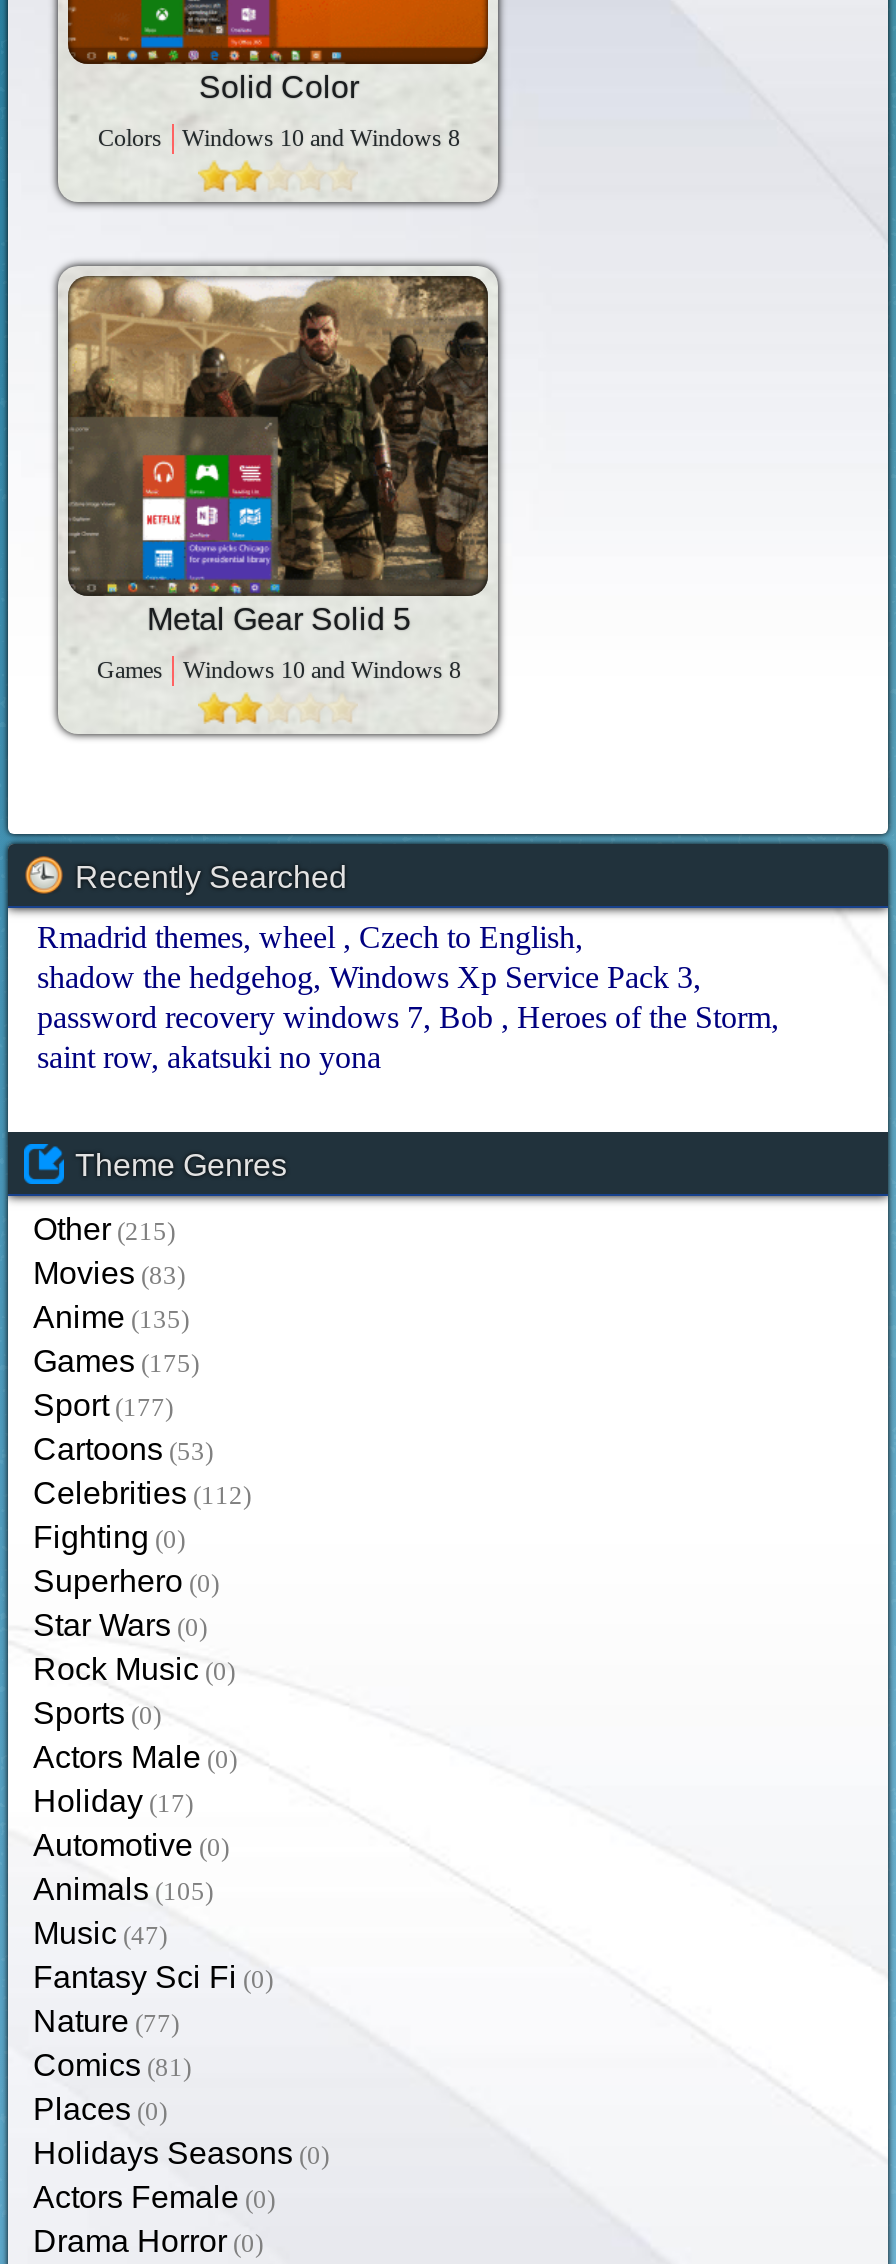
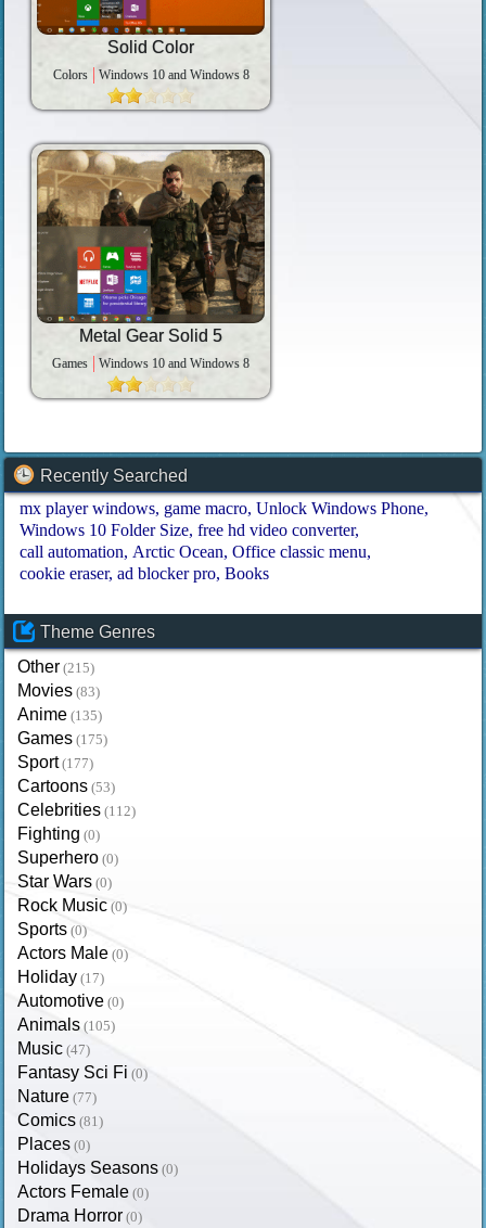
- Rmadrid themes wheel Czech to English
- shadow the hedgehog Windows Xp Service Pack 3
- password recovery windows 7 Bob Heroes of the Storm
- saint row akatsuki no yona
+ mx player windows game macro Unlock Windows Phone
+ Windows 10 Folder Size free hd video converter
+ call automation Arctic Ocean Office classic menu
+ cookie eraser ad blocker pro Books
